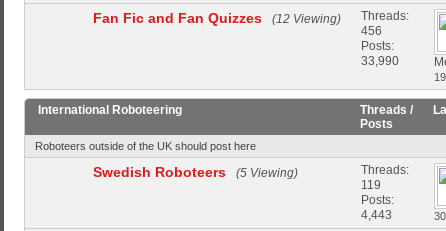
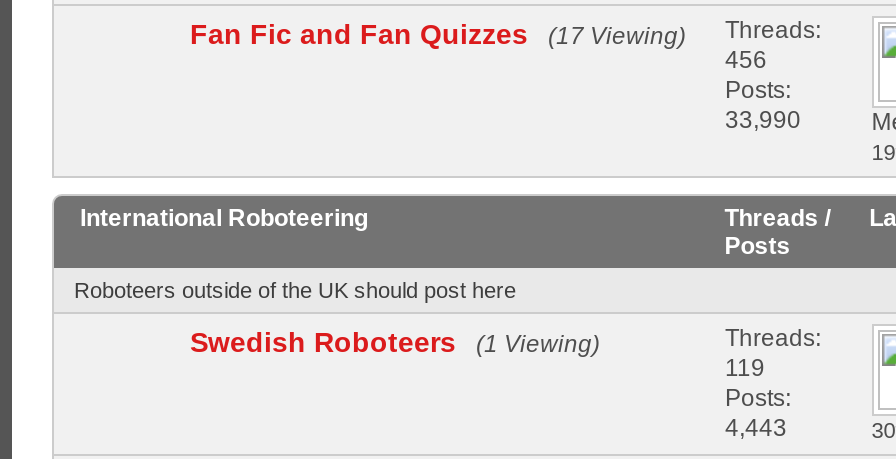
- Fan Fic and Fan Quizzes (12 Viewing) Threads:
+ Fan Fic and Fan Quizzes (17 Viewing) Threads:

- Swedish Roboteers (5 Viewing)
+ Swedish Roboteers (1 Viewing)
